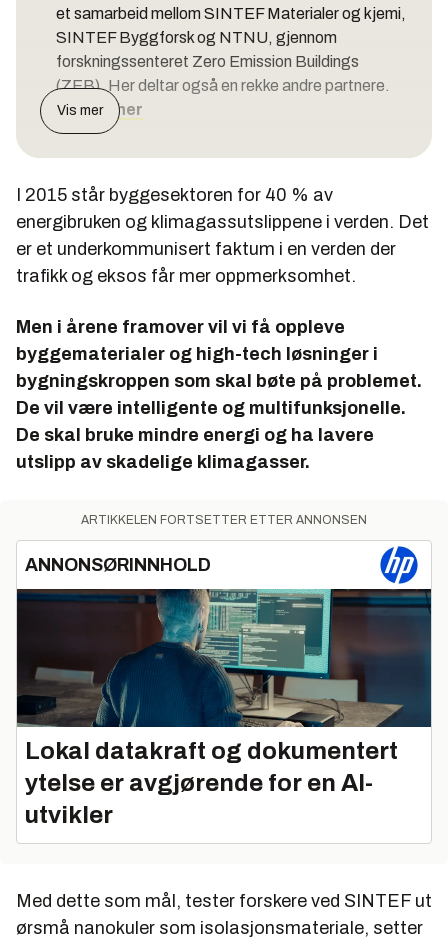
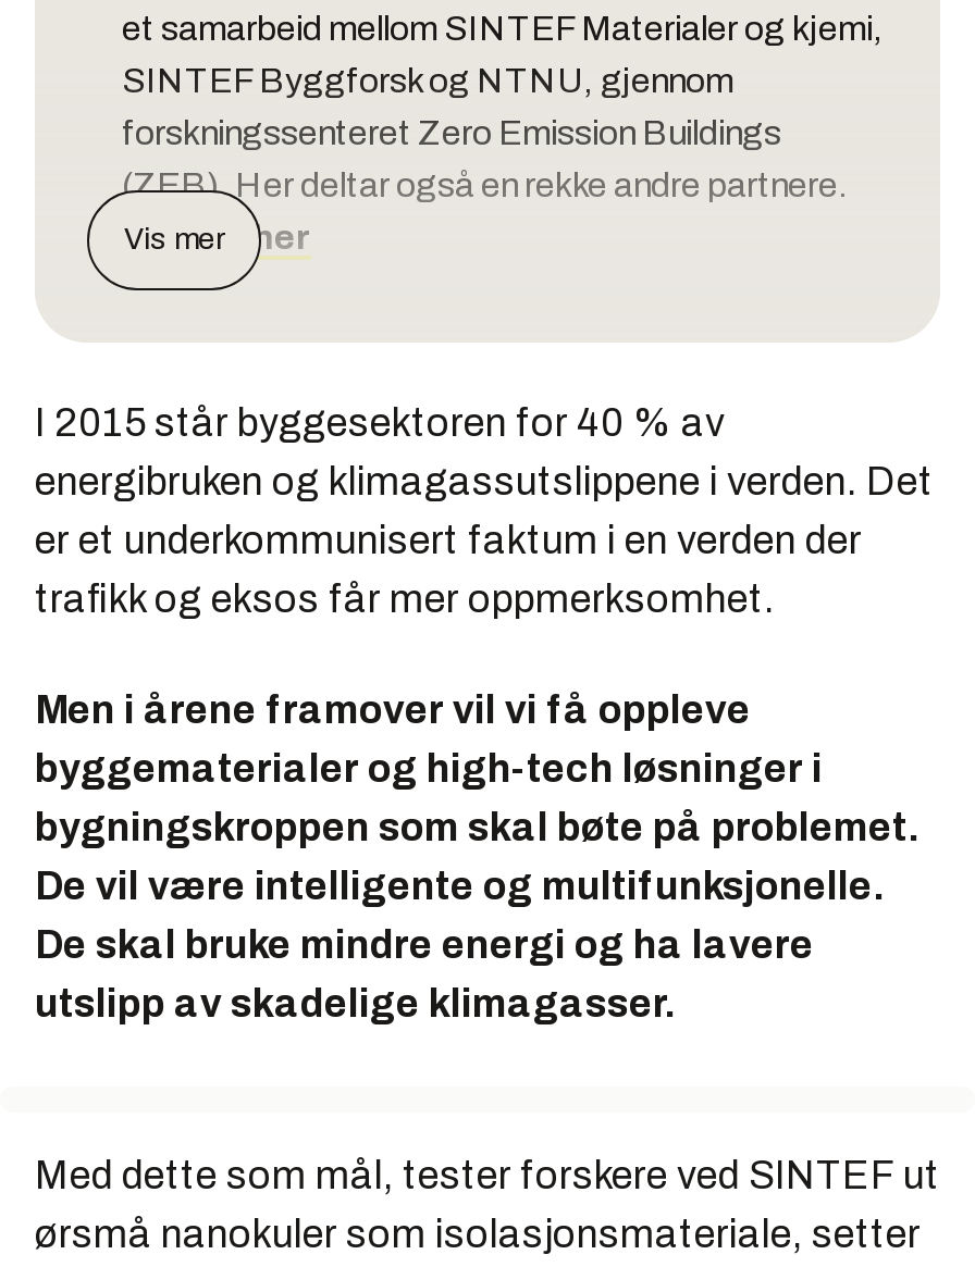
- [image]
- ARTIKKELEN FORTSETTER ETTER ANNONSEN
- ANNONSØRINNHOLD

- Lokal datakraft og dokumentert
- ytelse er avgjørende for en AI-
- utvikler
